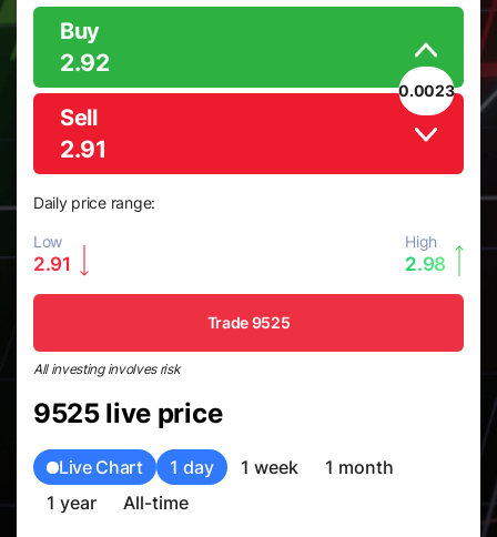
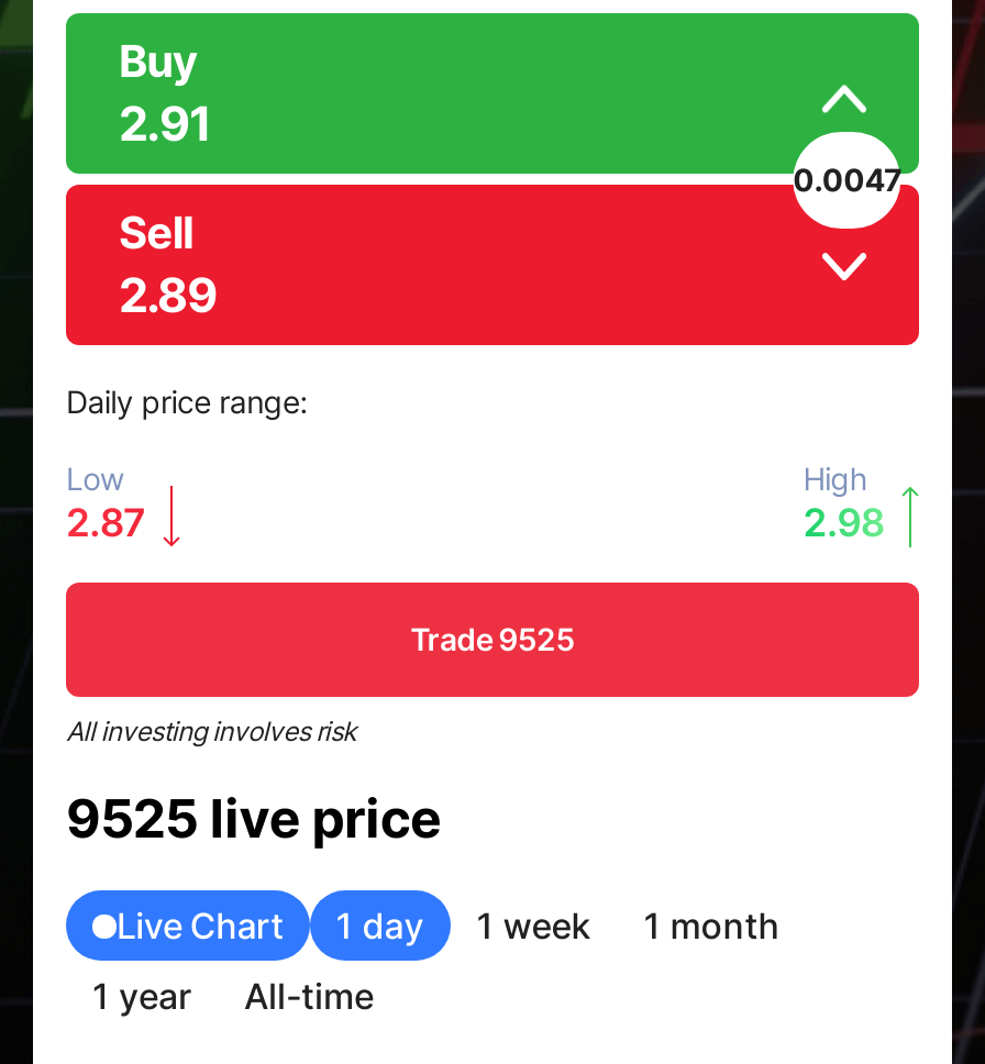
- 2.92
+ 2.91

- 0.0023
+ 0.0047

- 2.91
+ 2.89

- 2.91
+ 2.87
